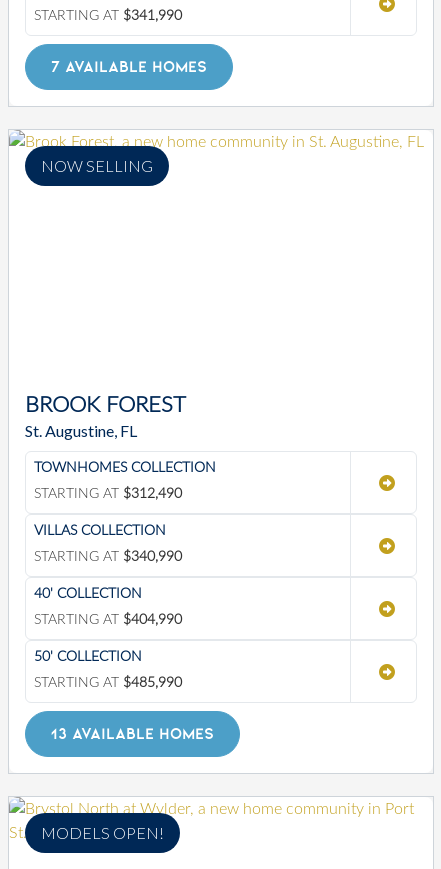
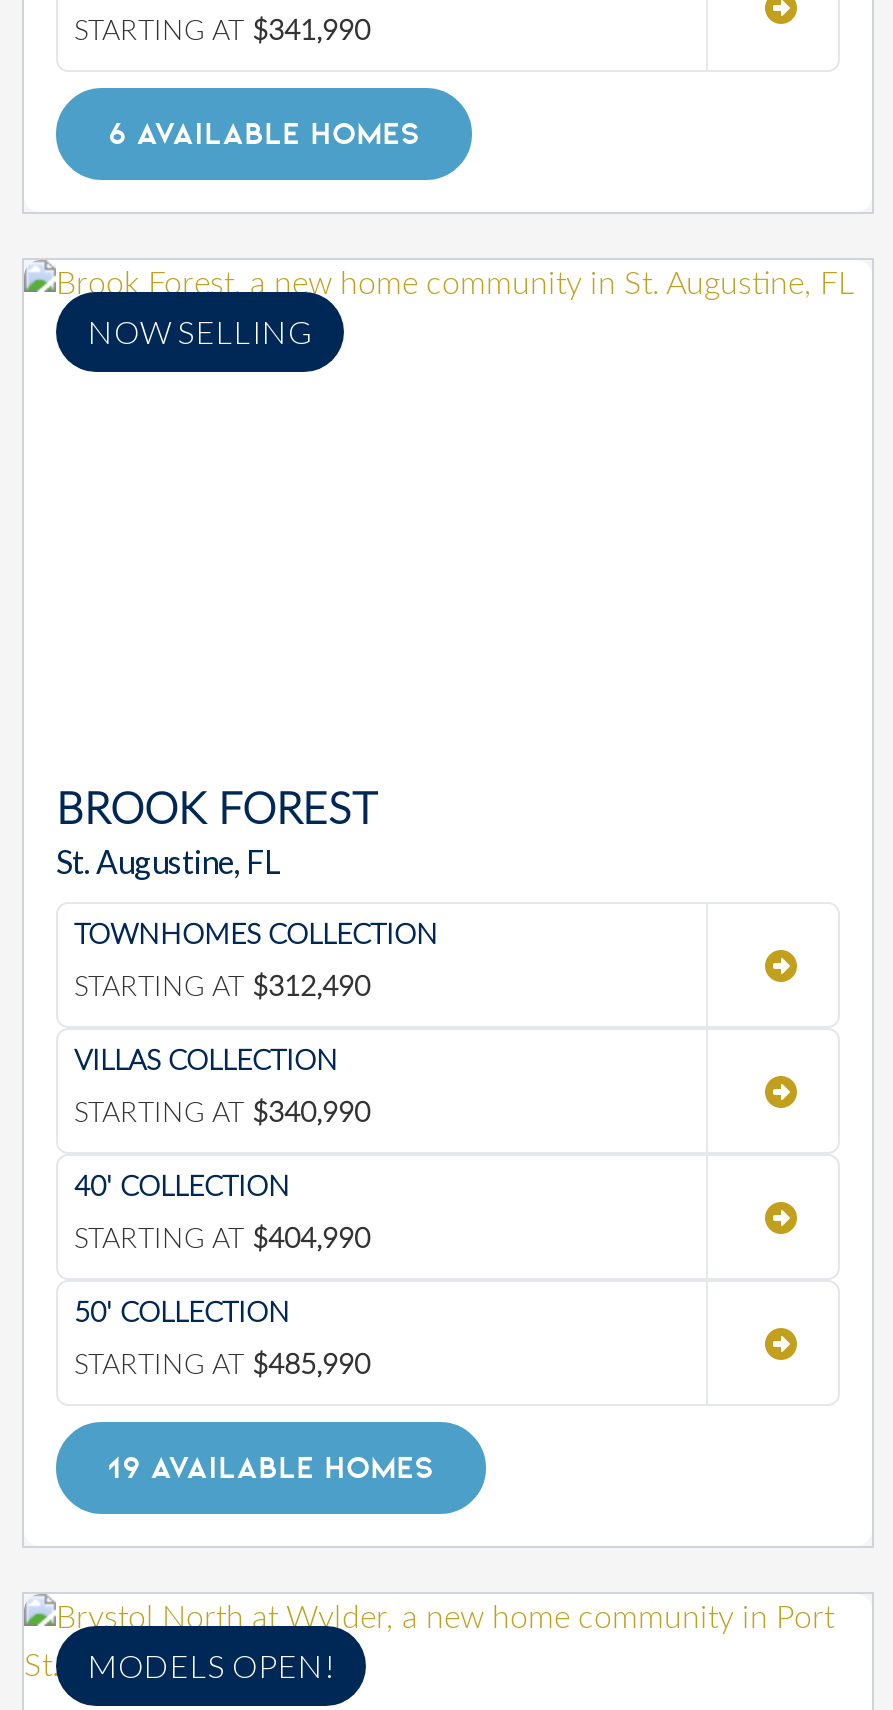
- 7 AVAILABLE HOMES
+ 6 AVAILABLE HOMES

- 13 AVAILABLE HOMES
+ 19 AVAILABLE HOMES
